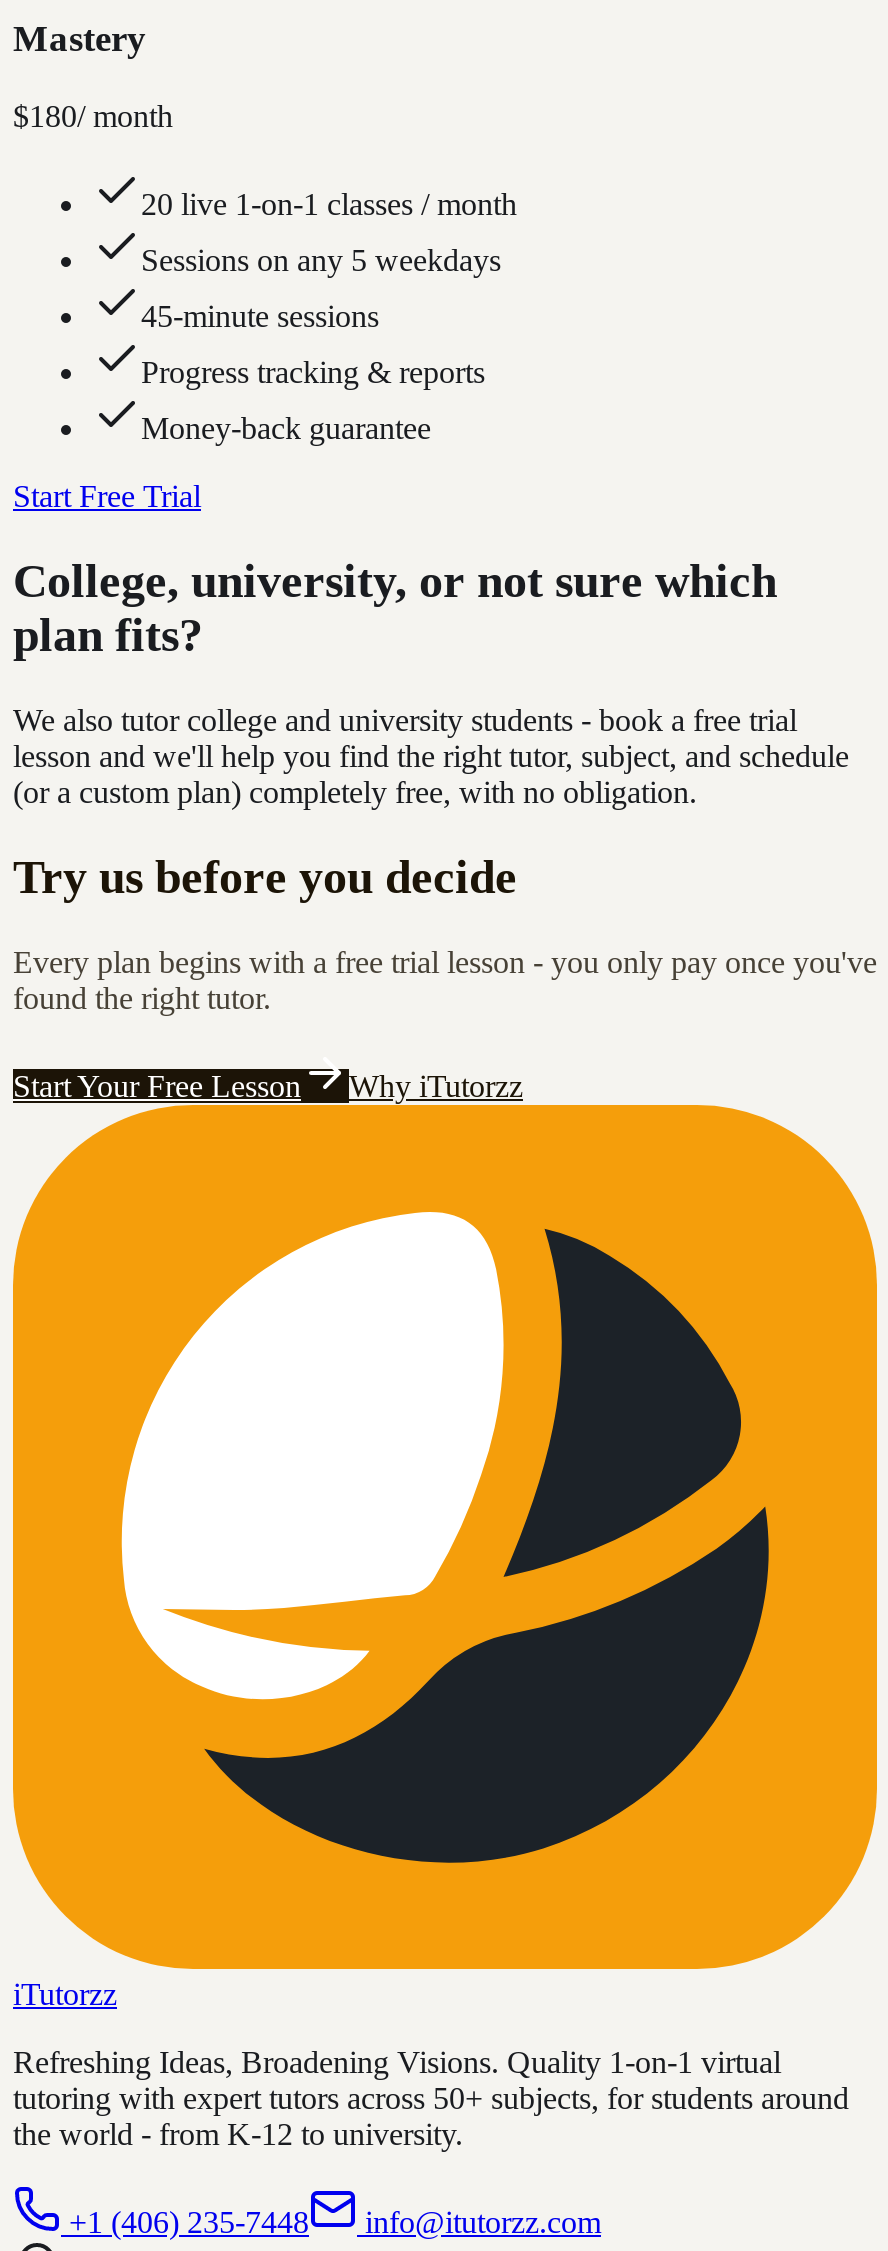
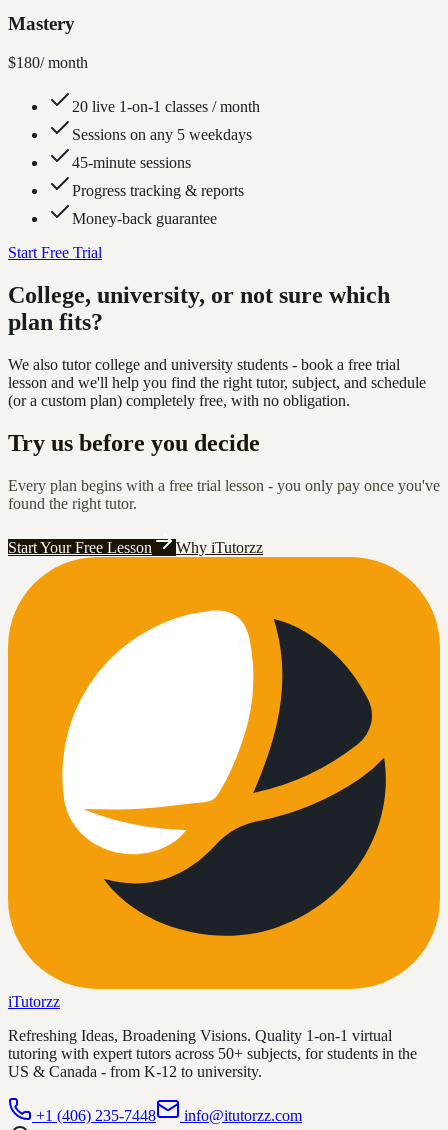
- tutoring with expert tutors across 50+ subjects, for students around
- the world - from K-12 to university.
+ tutoring with expert tutors across 50+ subjects, for students in the
+ US & Canada - from K-12 to university.
